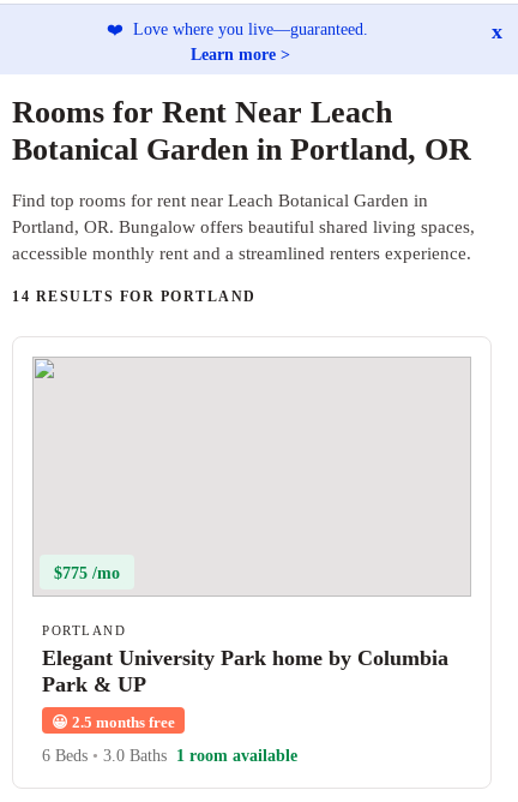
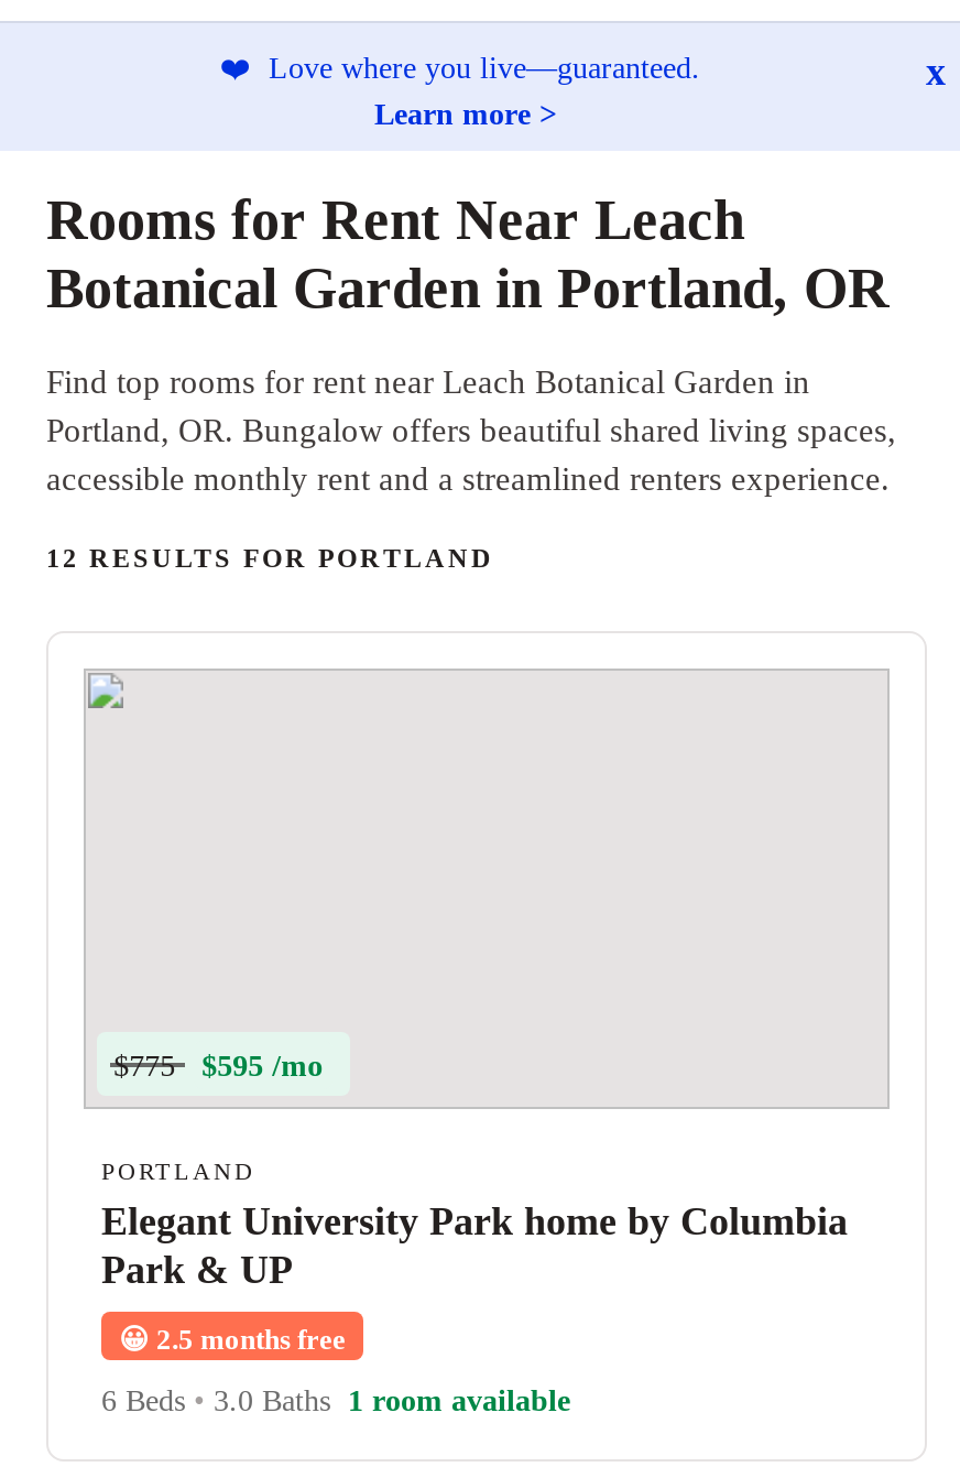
- 14 RESULTS FOR PORTLAND
+ 12 RESULTS FOR PORTLAND

- $775 /mo
+ $775 $595 /mo
